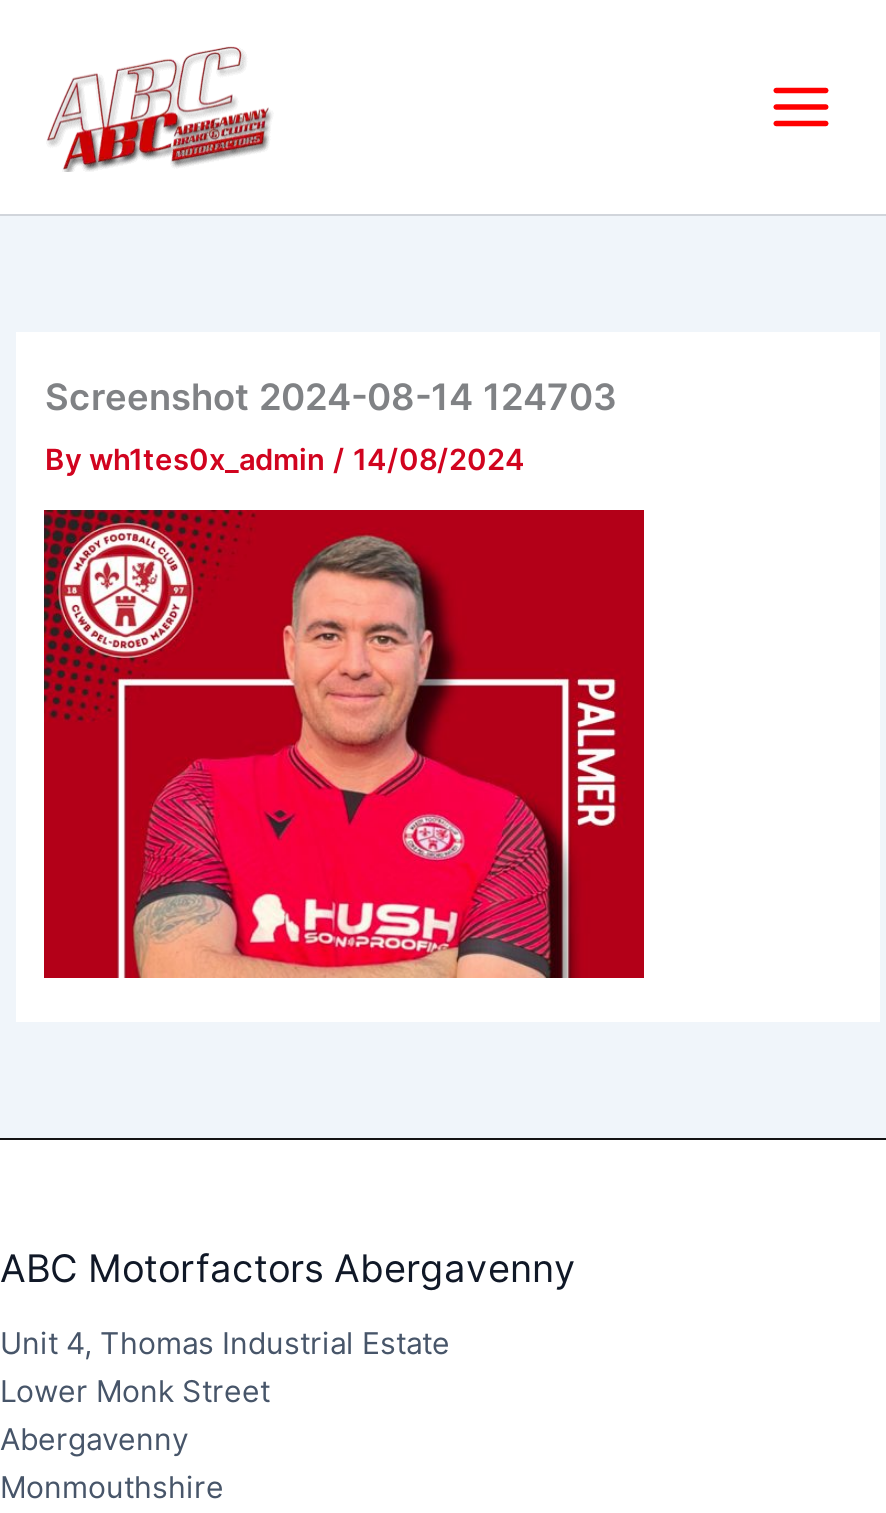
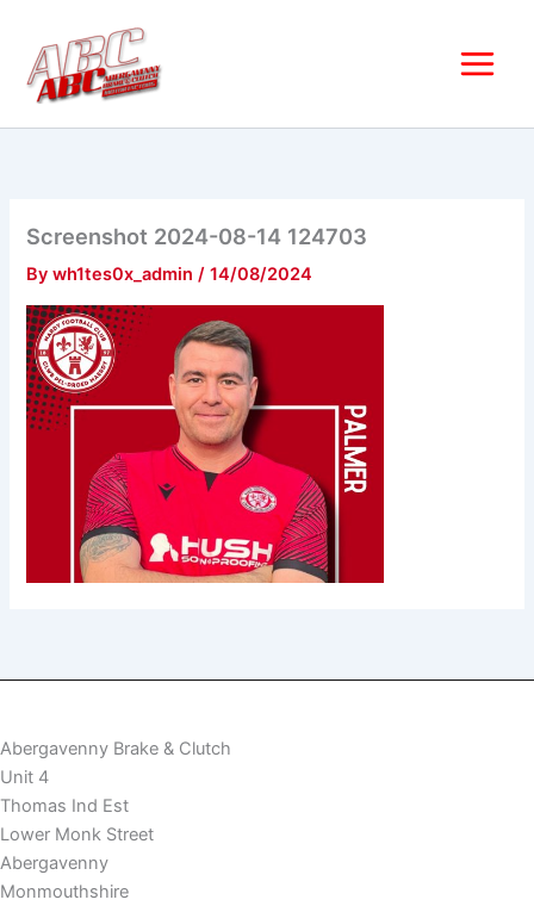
- ABC Motorfactors Abergavenny
- Unit 4, Thomas Industrial Estate
+ Abergavenny Brake & Clutch
+ Unit 4
+ Thomas Ind Est
